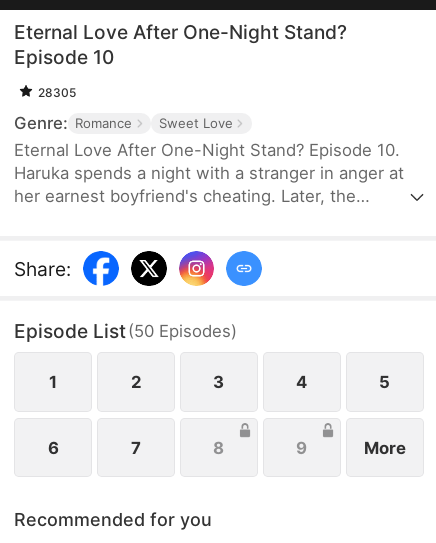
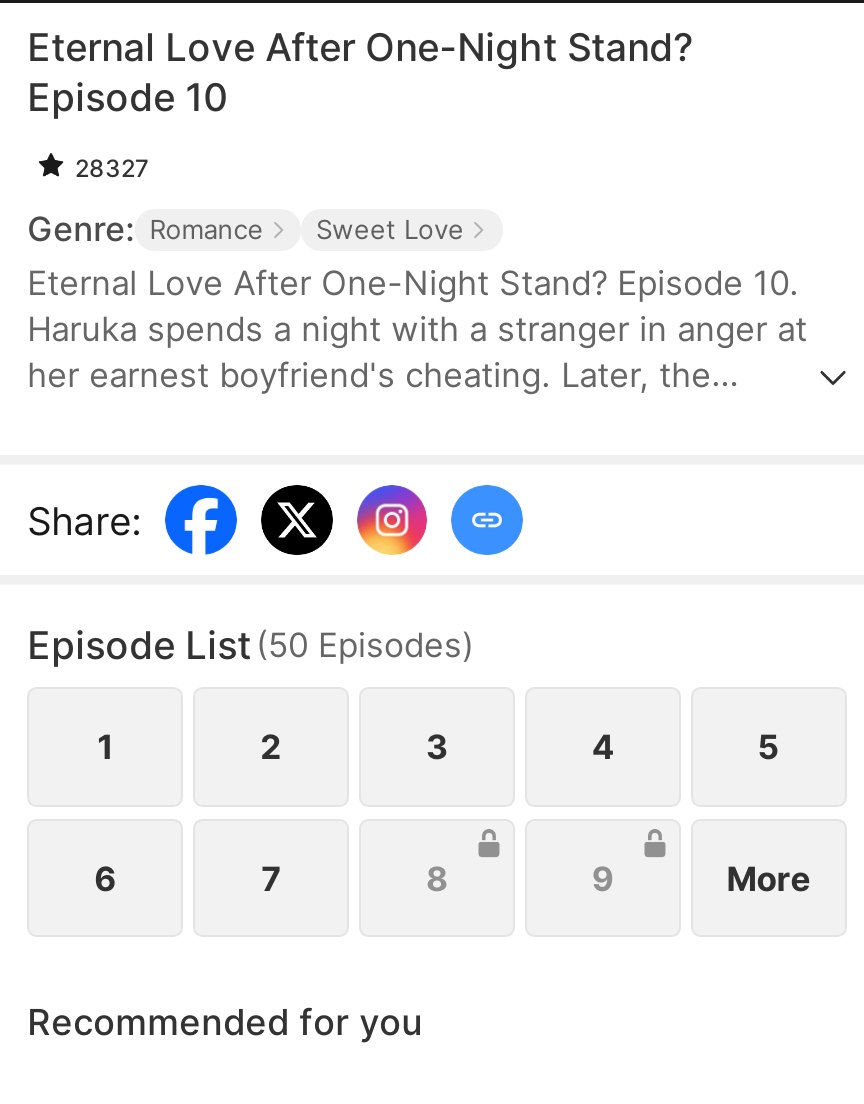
- 28305
+ 28327
